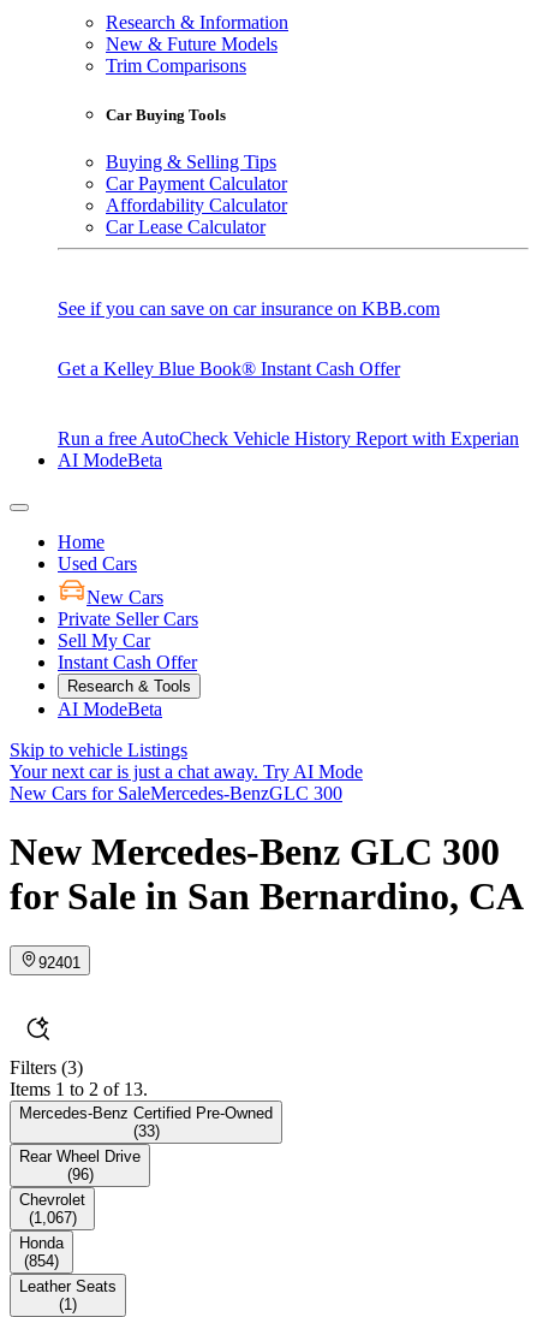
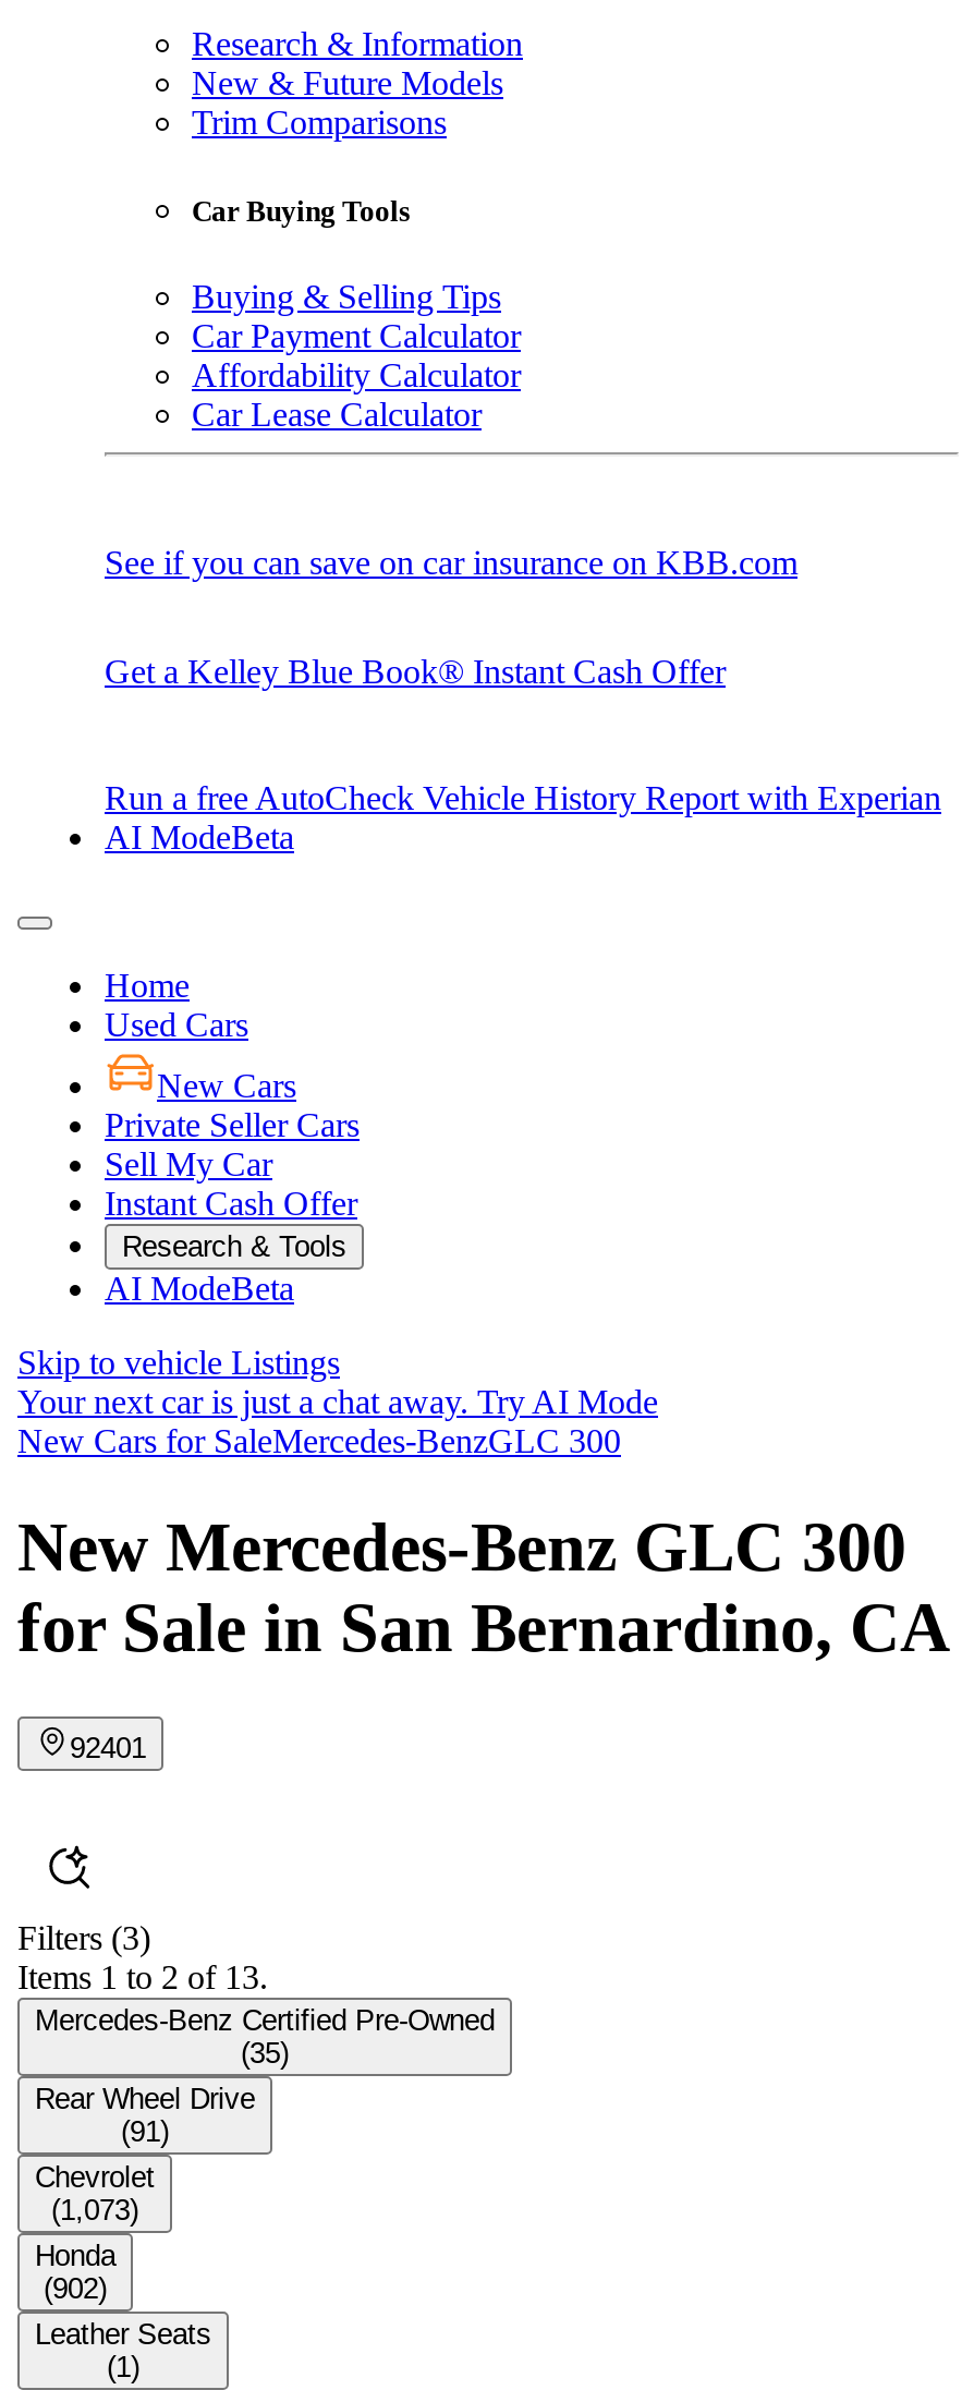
- (33)
+ (35)

- (96)
+ (91)

- (1,067)
+ (1,073)

- (854)
+ (902)
